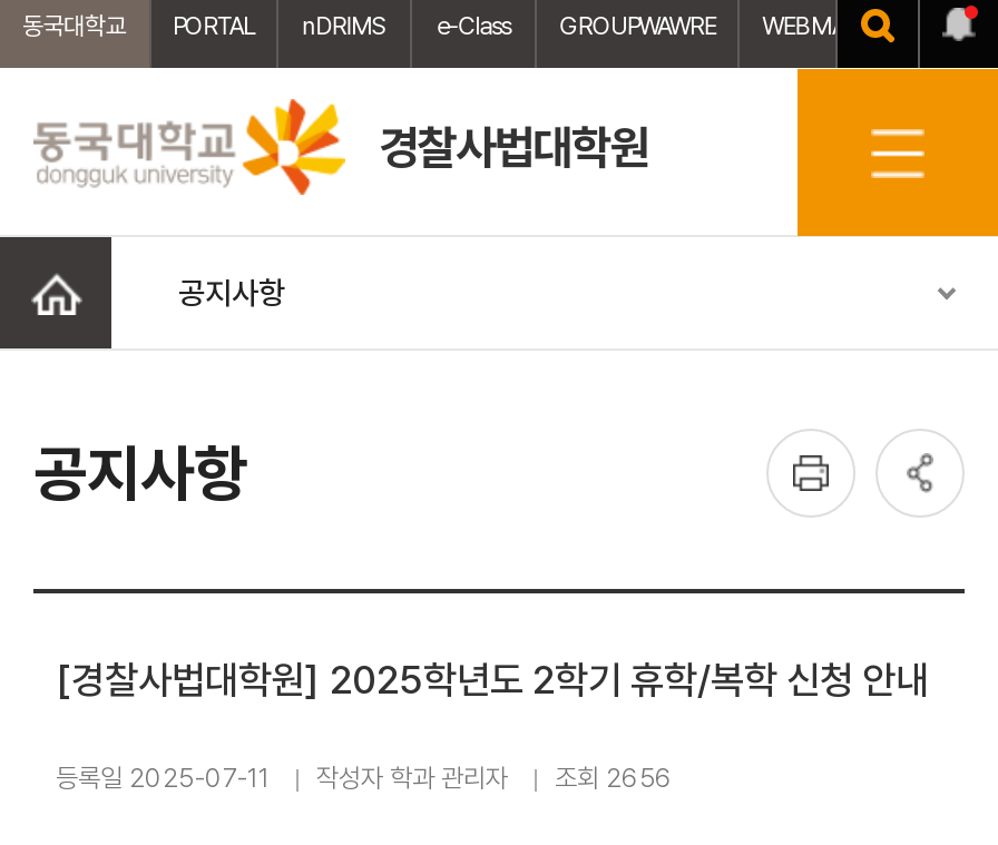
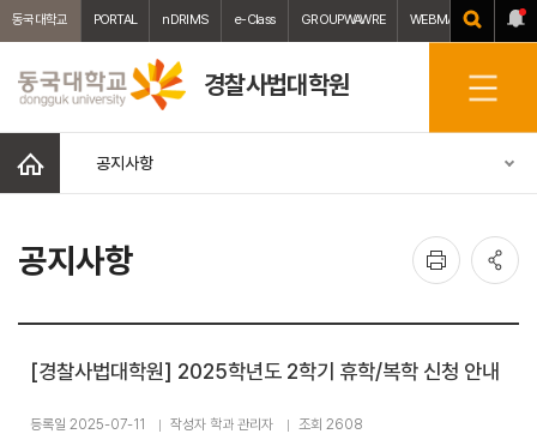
- 등록일 2025-07-11 작성자 학과 관리자 조회 2656
+ 등록일 2025-07-11 작성자 학과 관리자 조회 2608
